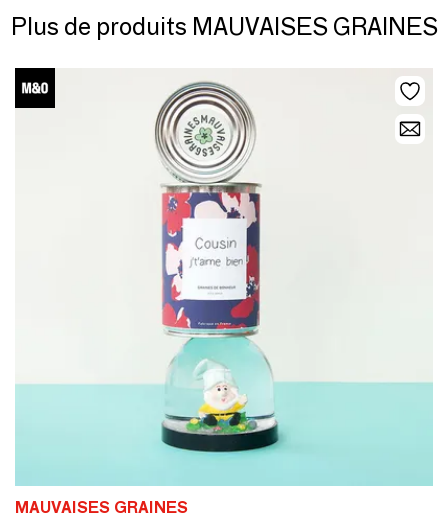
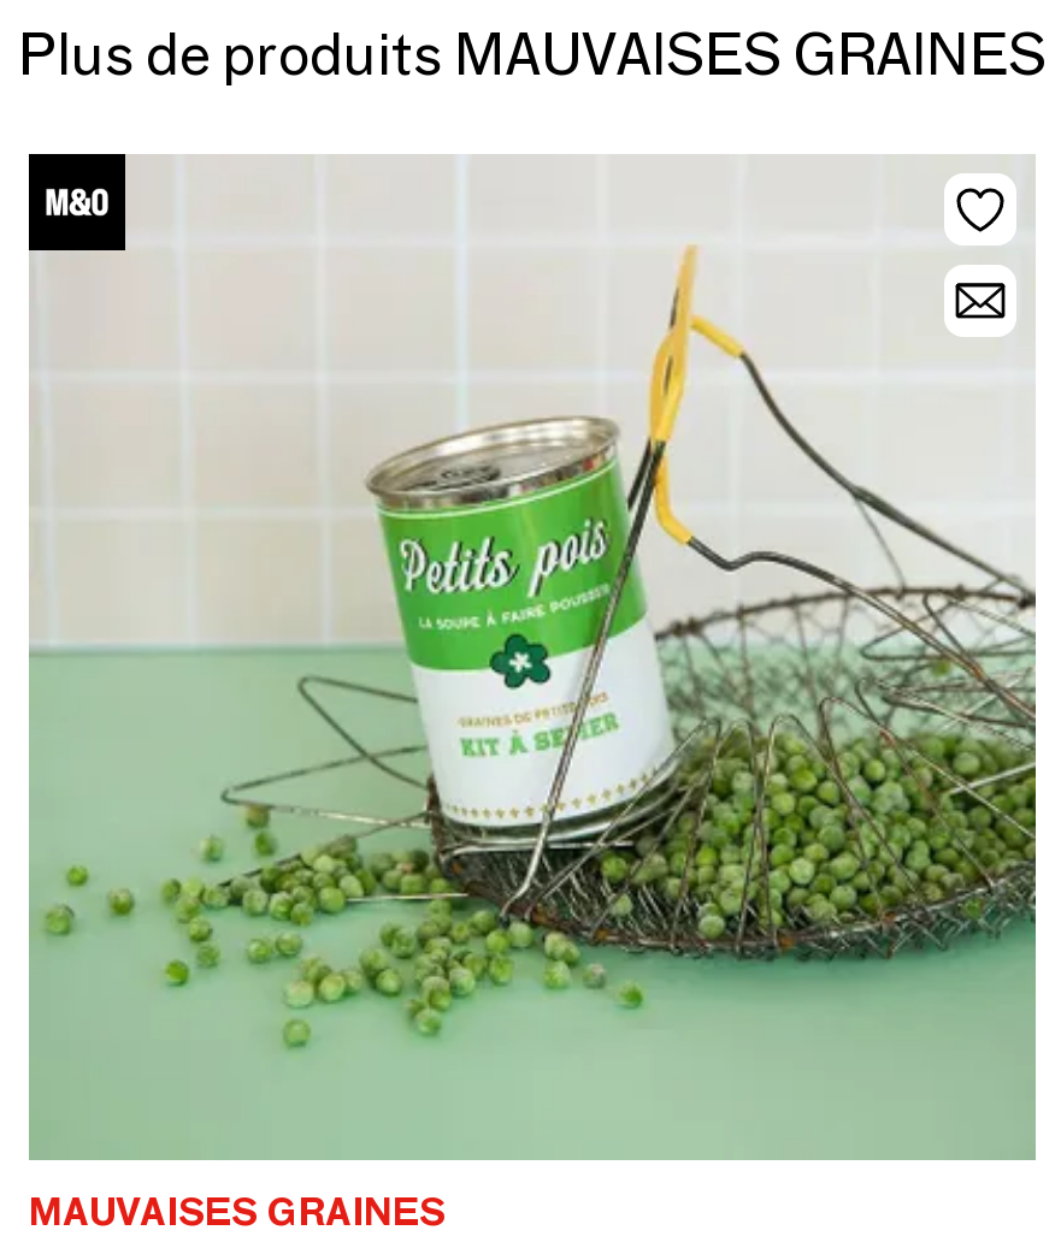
- [image]
+ [image]
